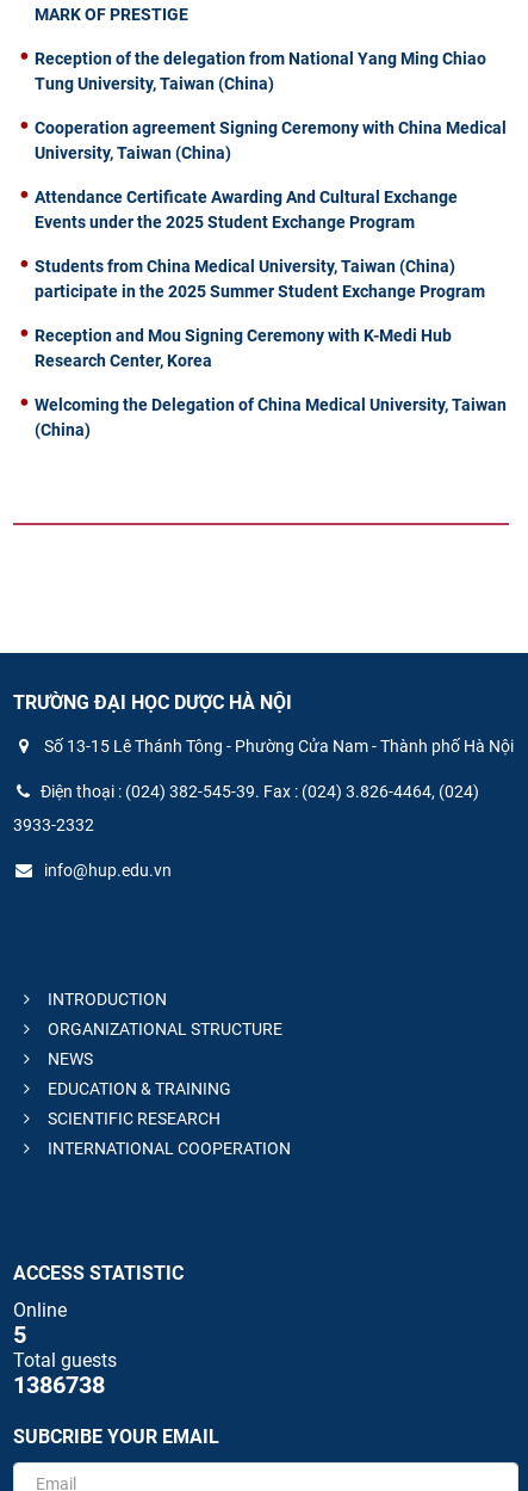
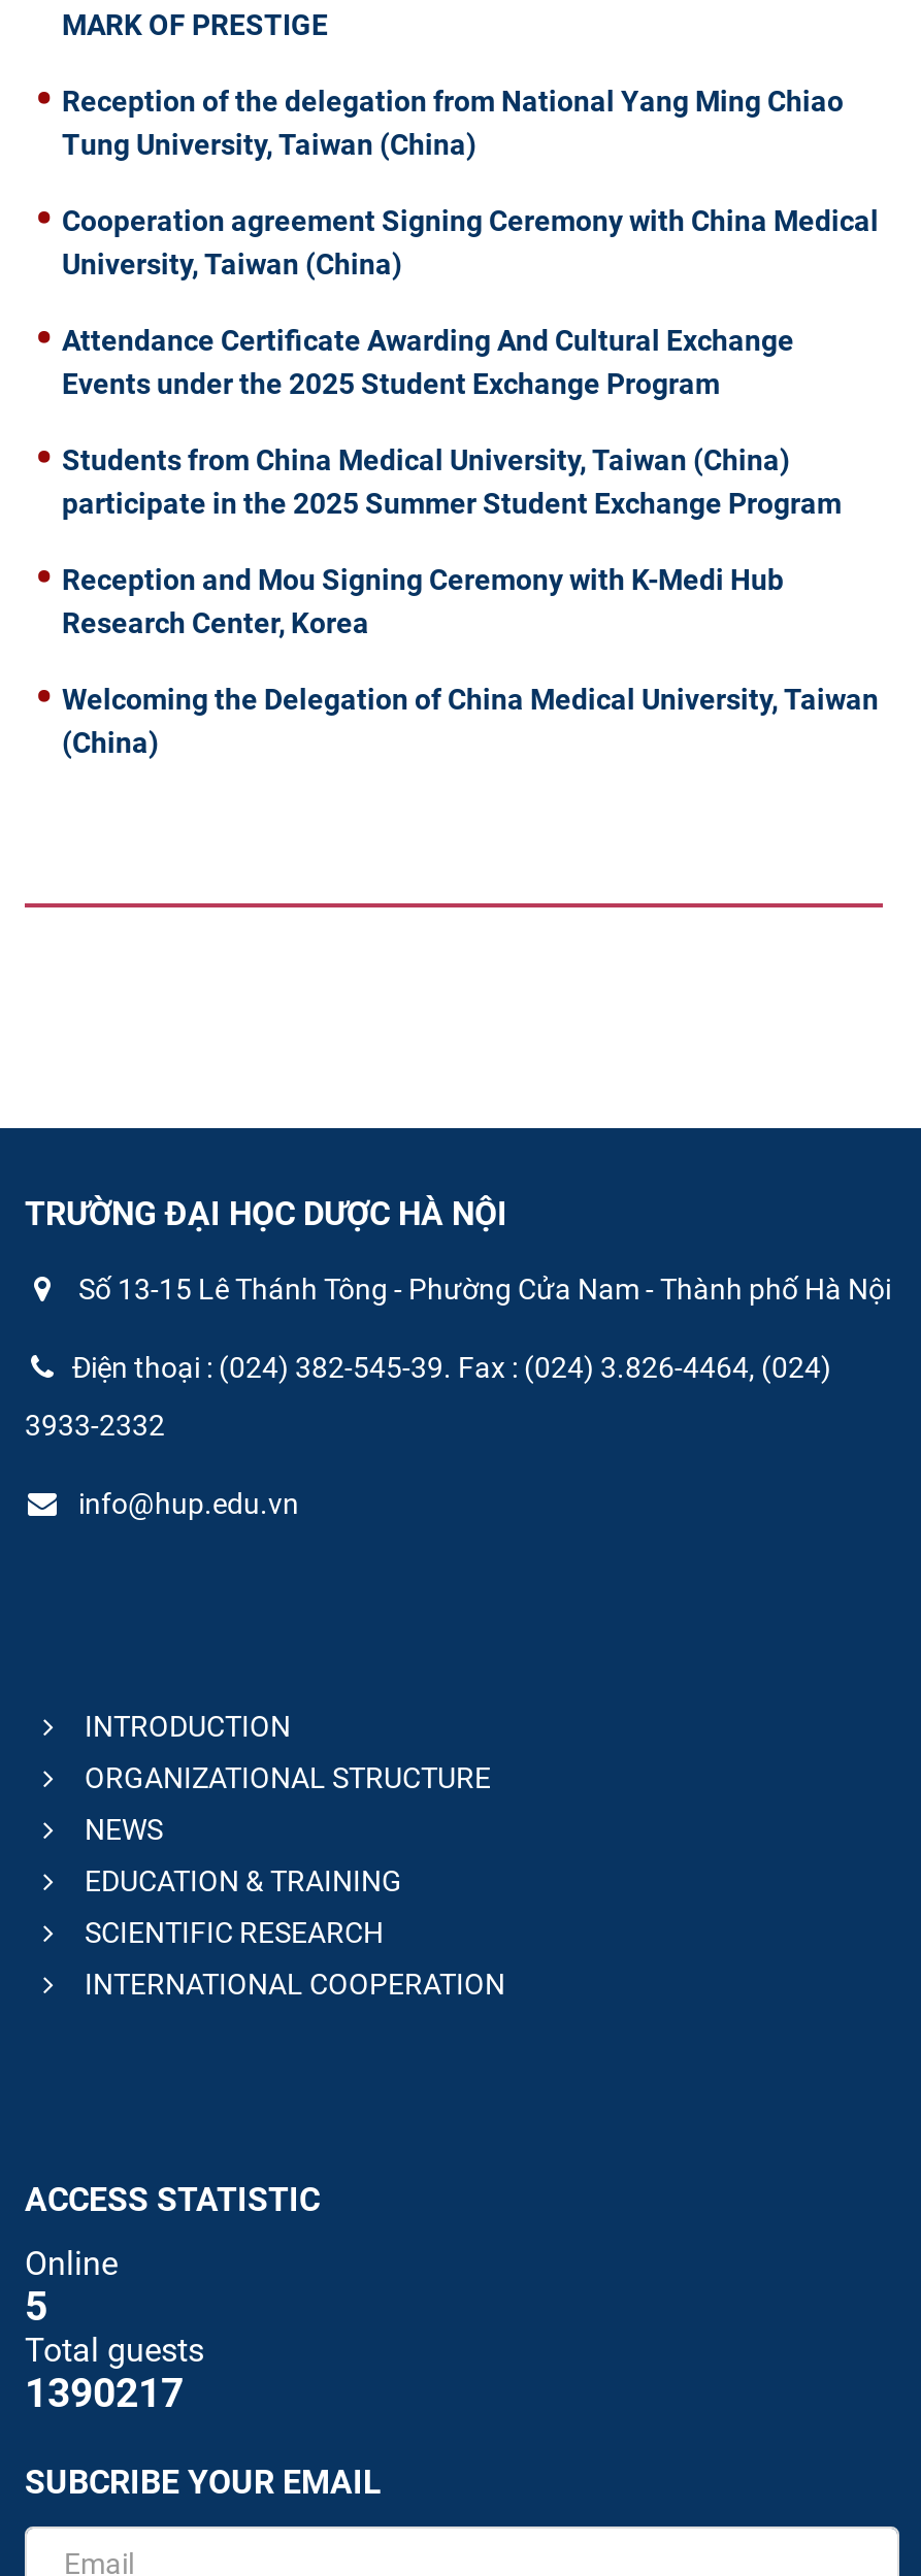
- 1386738
+ 1390217
